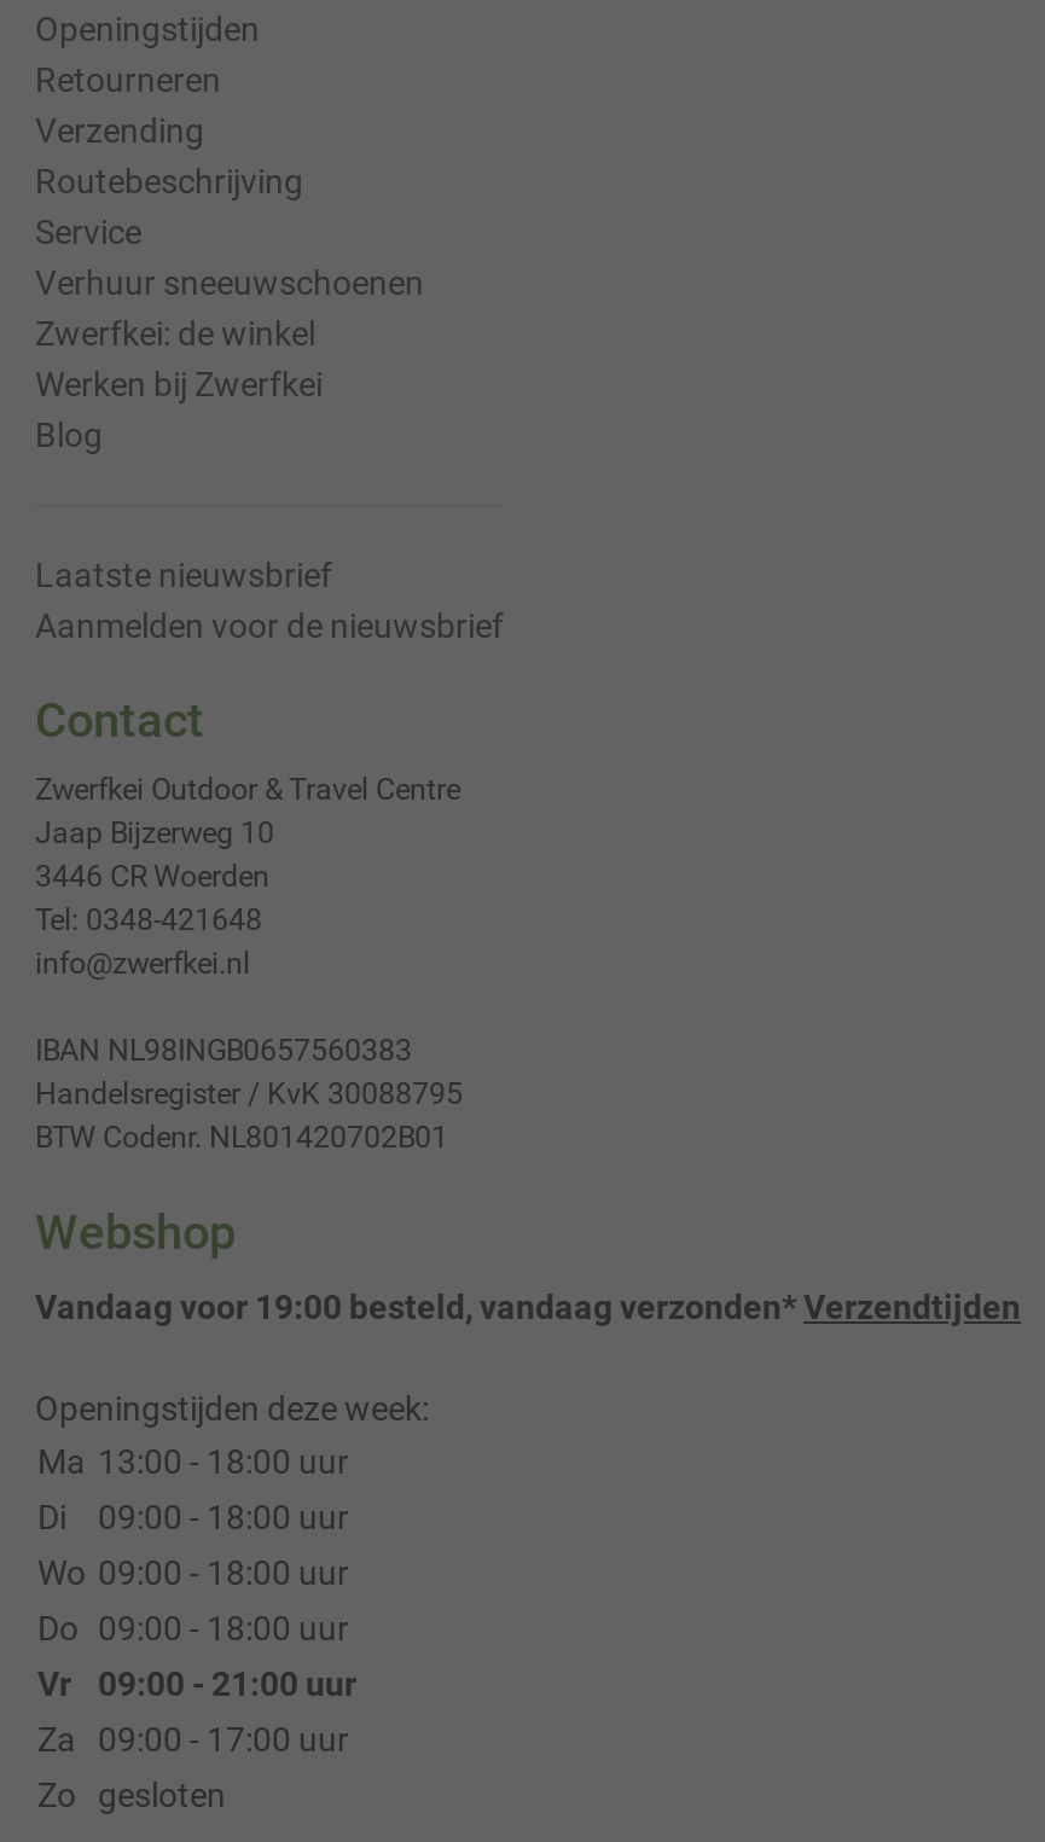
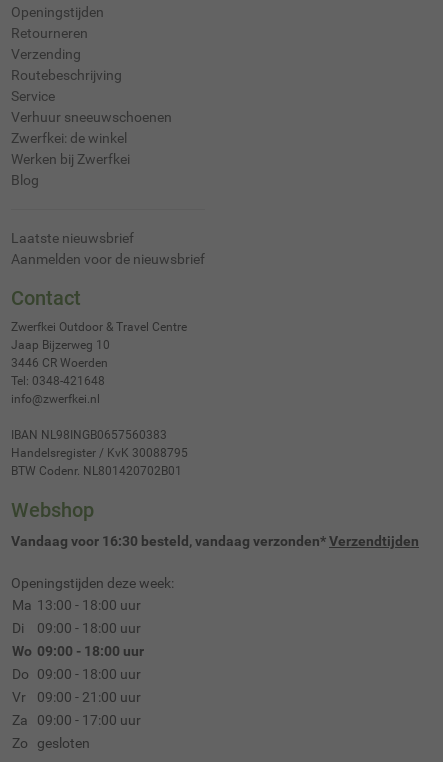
- Vandaag voor 19:00 besteld, vandaag verzonden* Verzendtijden
+ Vandaag voor 16:30 besteld, vandaag verzonden* Verzendtijden
